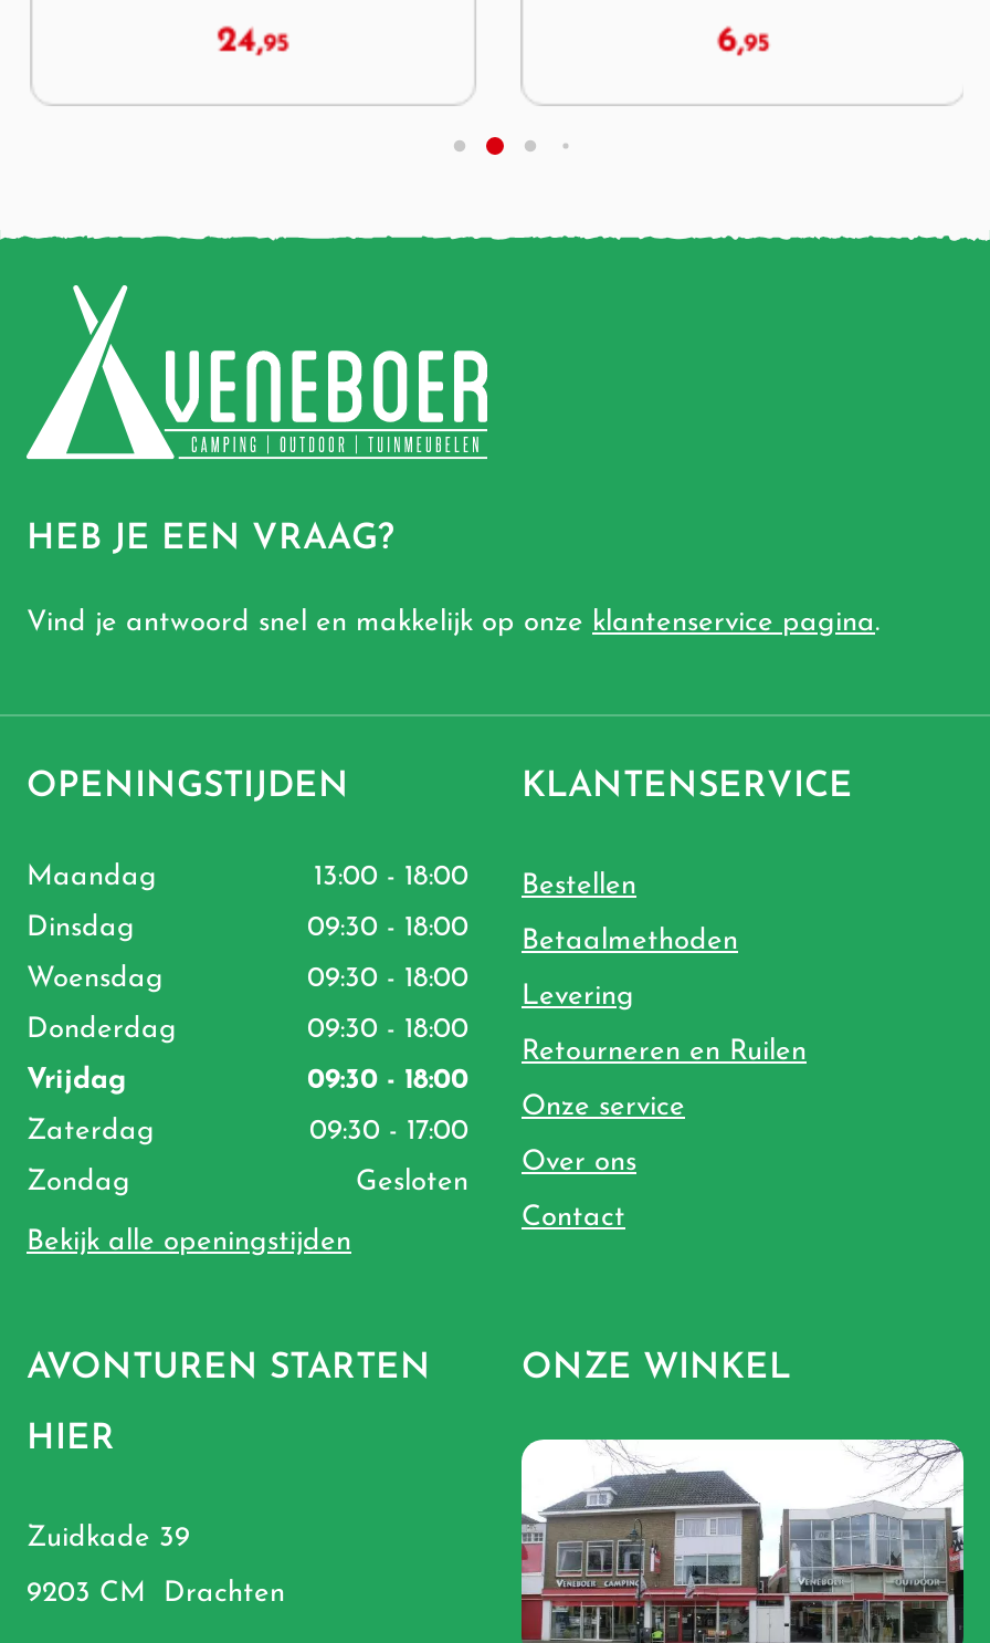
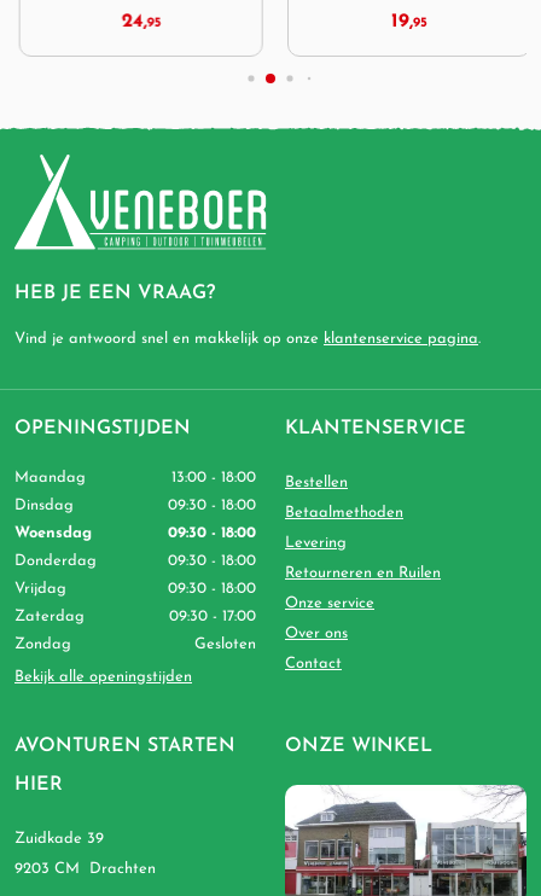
- 6,95
+ 19,95
